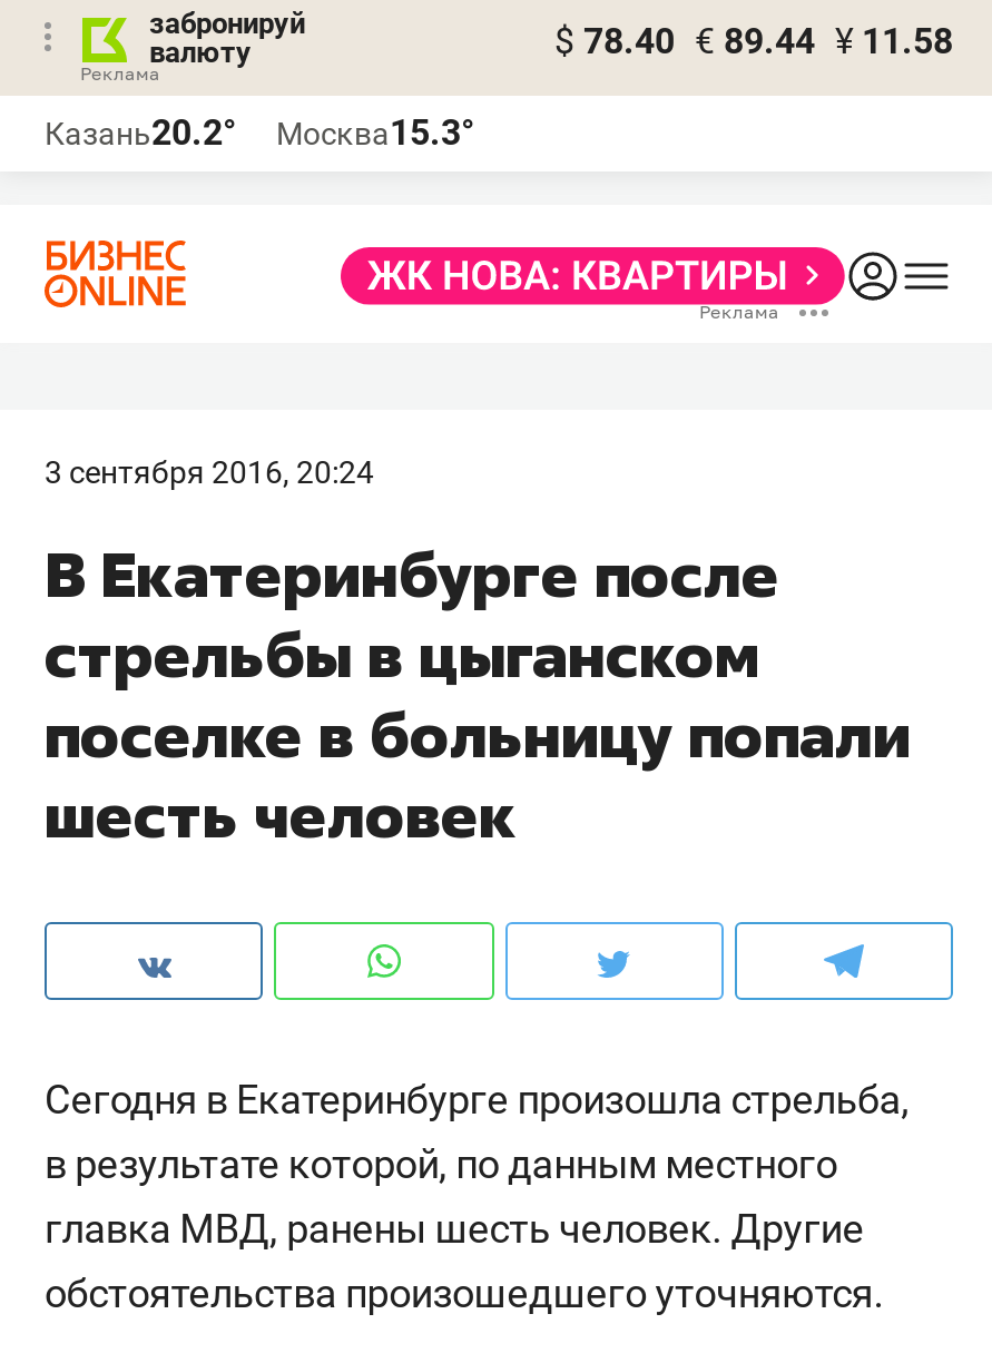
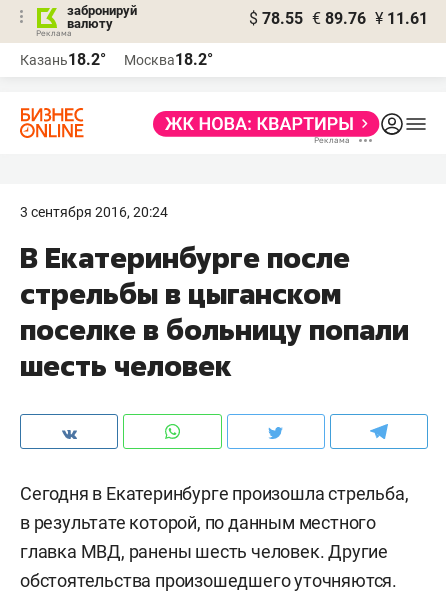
- $ 78.40 € 89.44 ¥ 11.58
+ $ 78.55 € 89.76 ¥ 11.61

- Казань20.2°
+ Казань18.2°

- Москва15.3°
+ Москва18.2°
